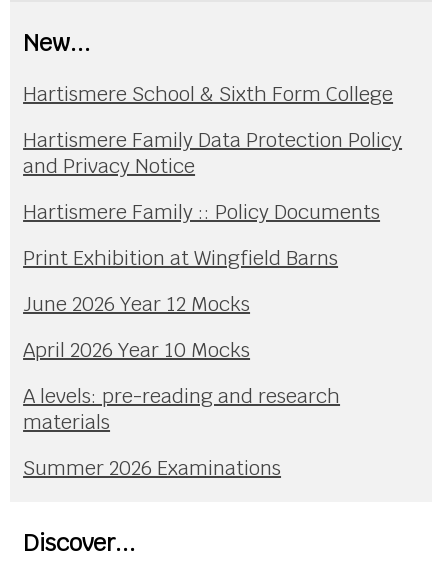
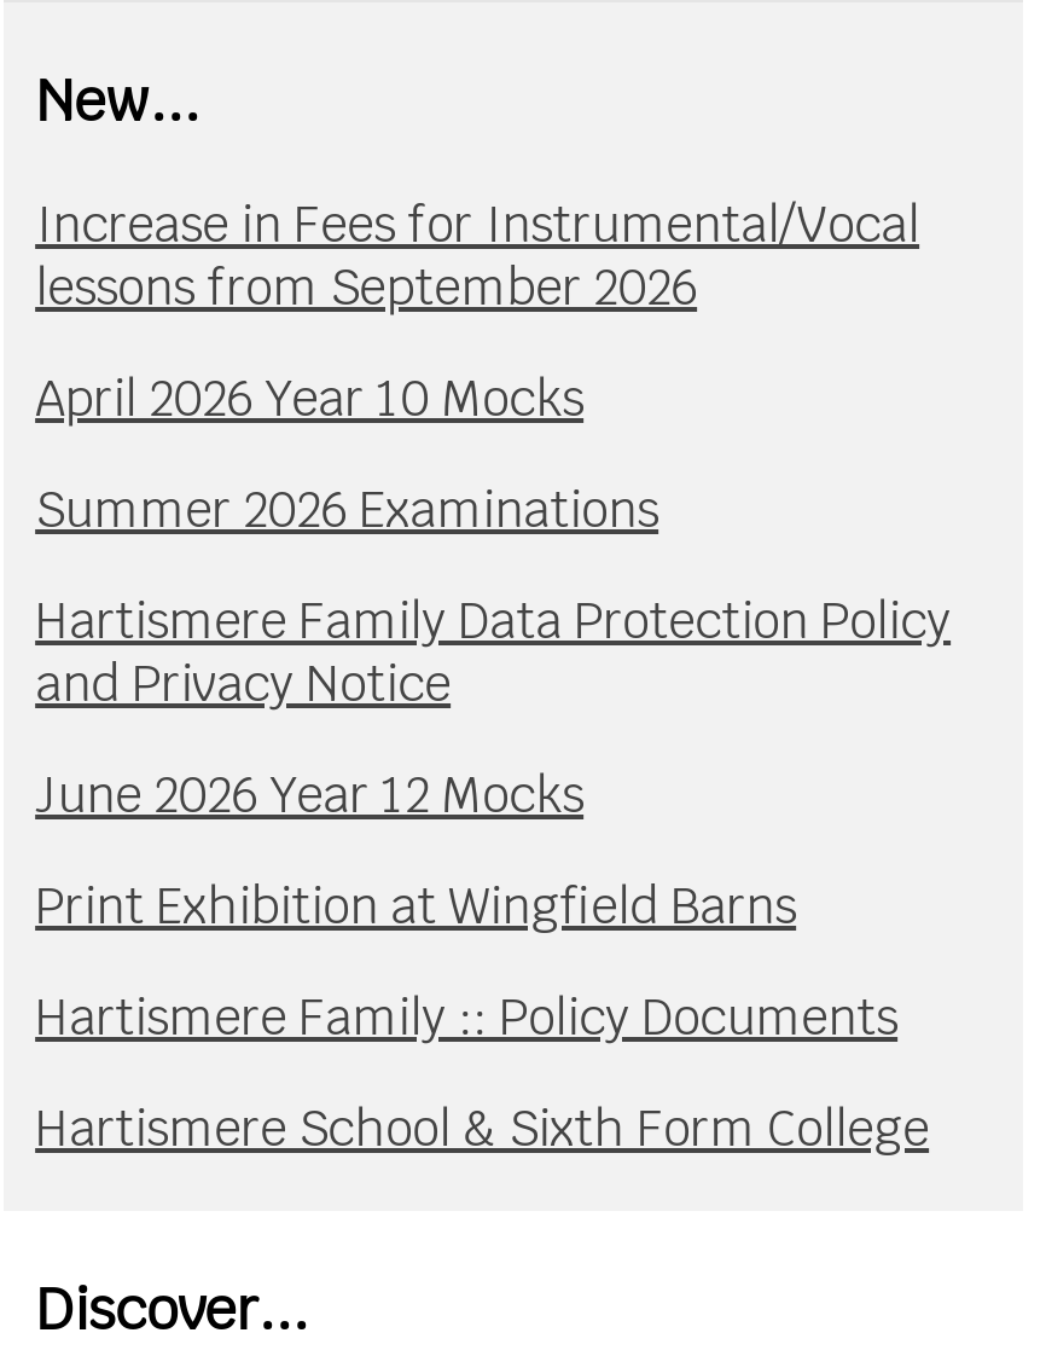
+ Increase in Fees for Instrumental/Vocal
+ lessons from September 2026

moved down: Hartismere School & Sixth Form College

moved down: Hartismere Family Data Protection Policy | and Privacy Notice

moved down: Hartismere Family :: Policy Documents

moved up: Print Exhibition at Wingfield Barns | June 2026 Year 12 Mocks

moved up: April 2026 Year 10 Mocks

- A levels: pre-reading and research
- materials

moved up: Summer 2026 Examinations
